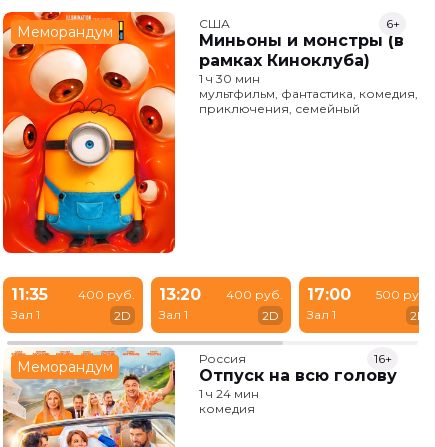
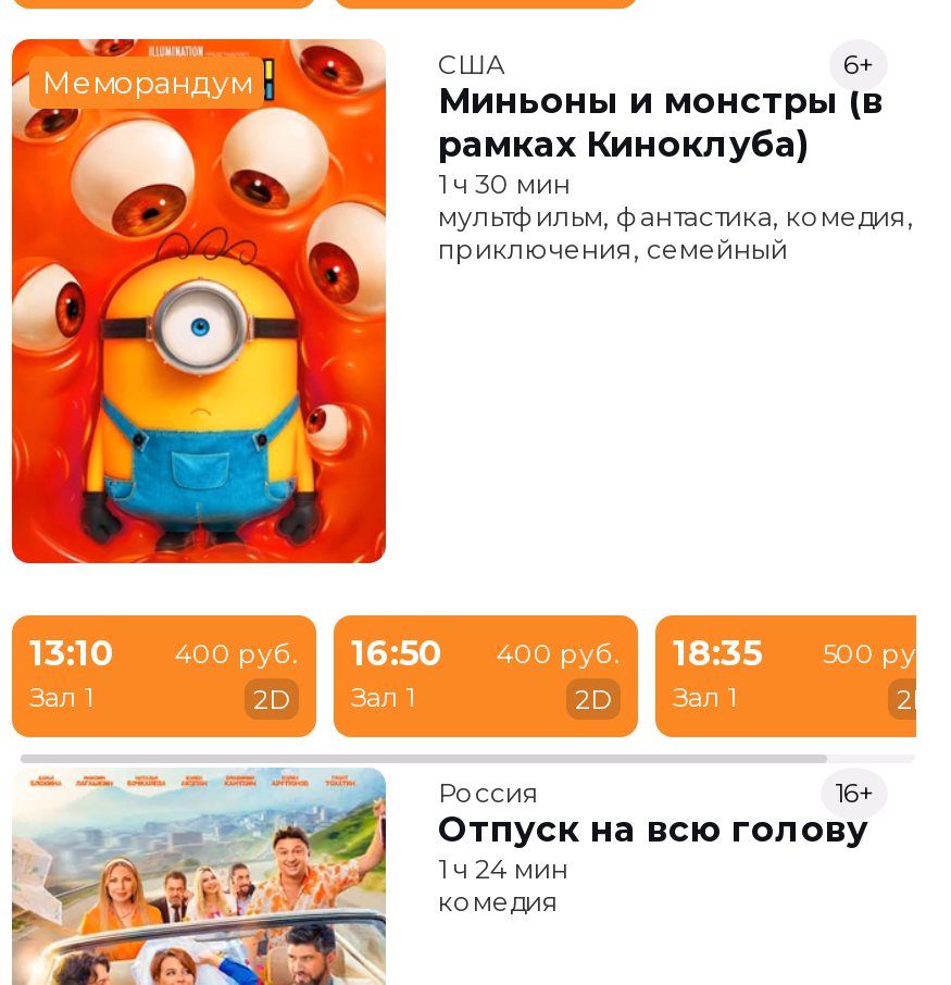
- 11:35
+ 13:10

- 13:20
+ 16:50

- 17:00
+ 18:35

- Меморандум
